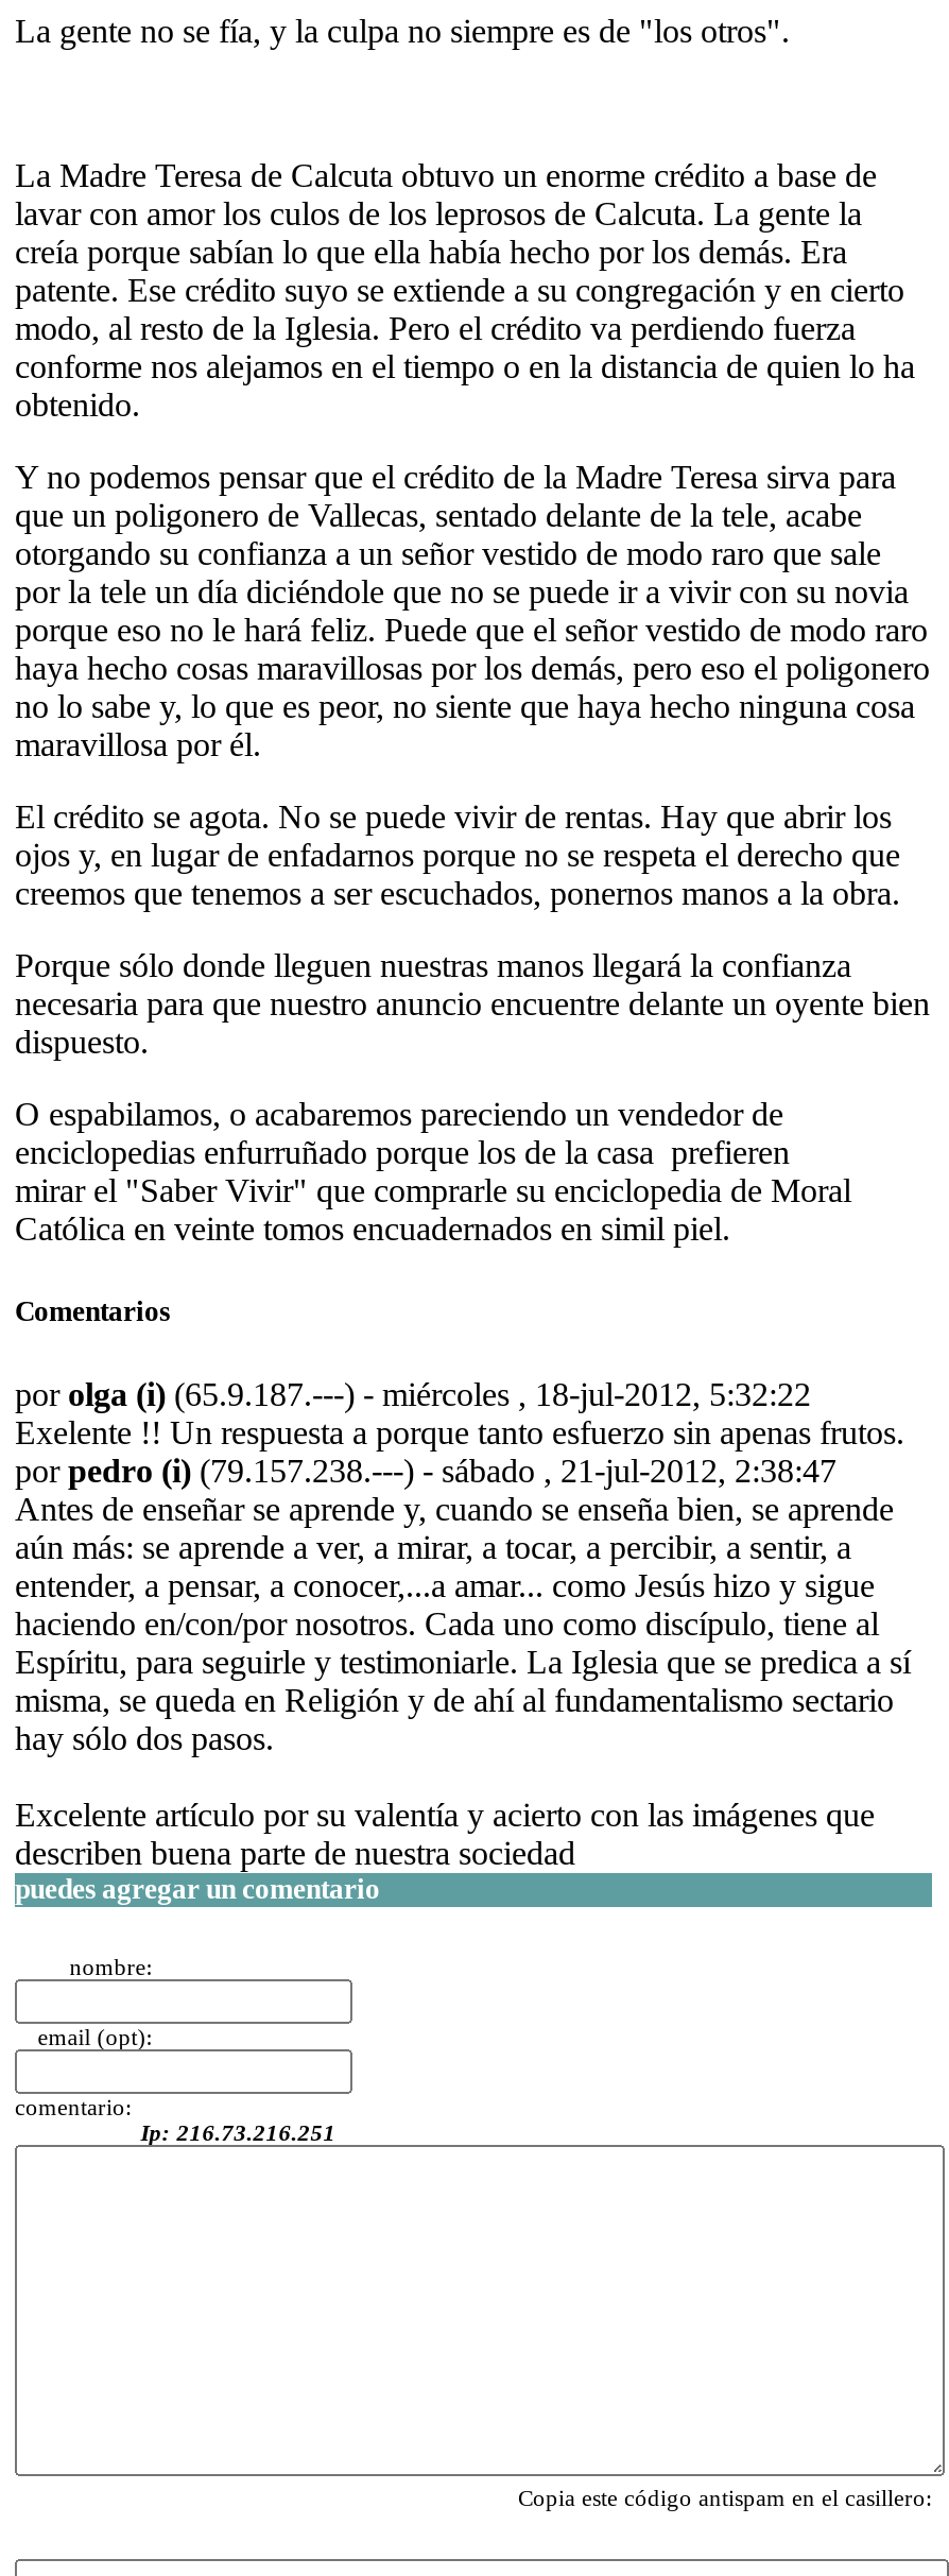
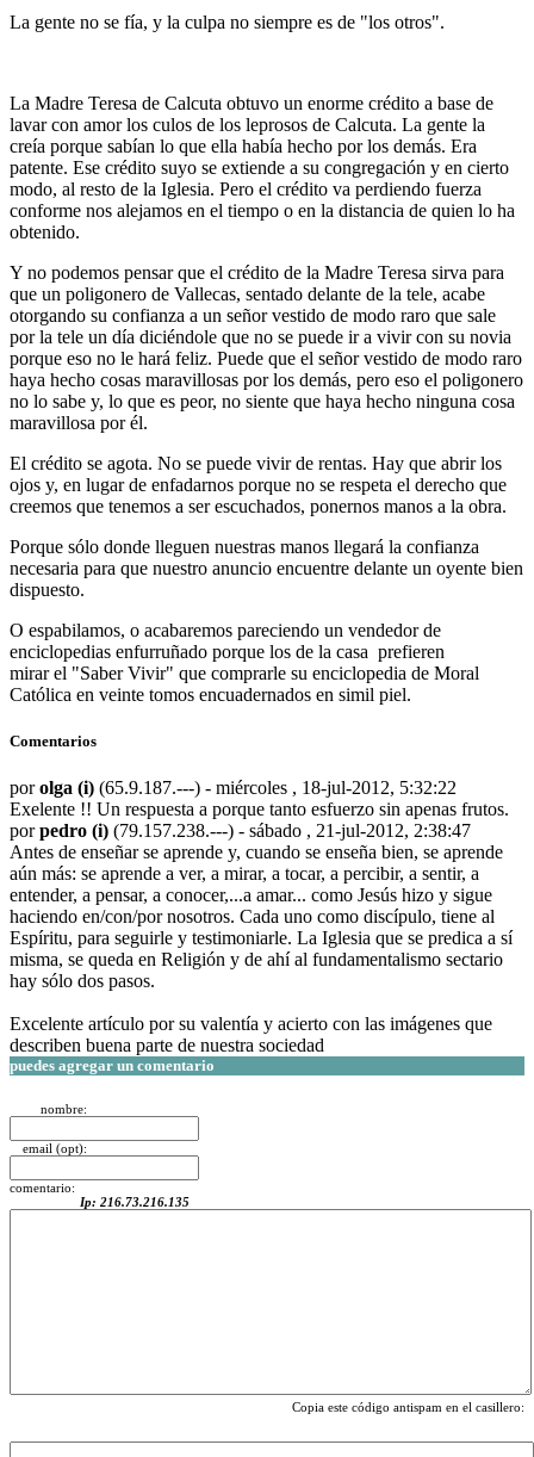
- Ip: 216.73.216.251
+ Ip: 216.73.216.135
